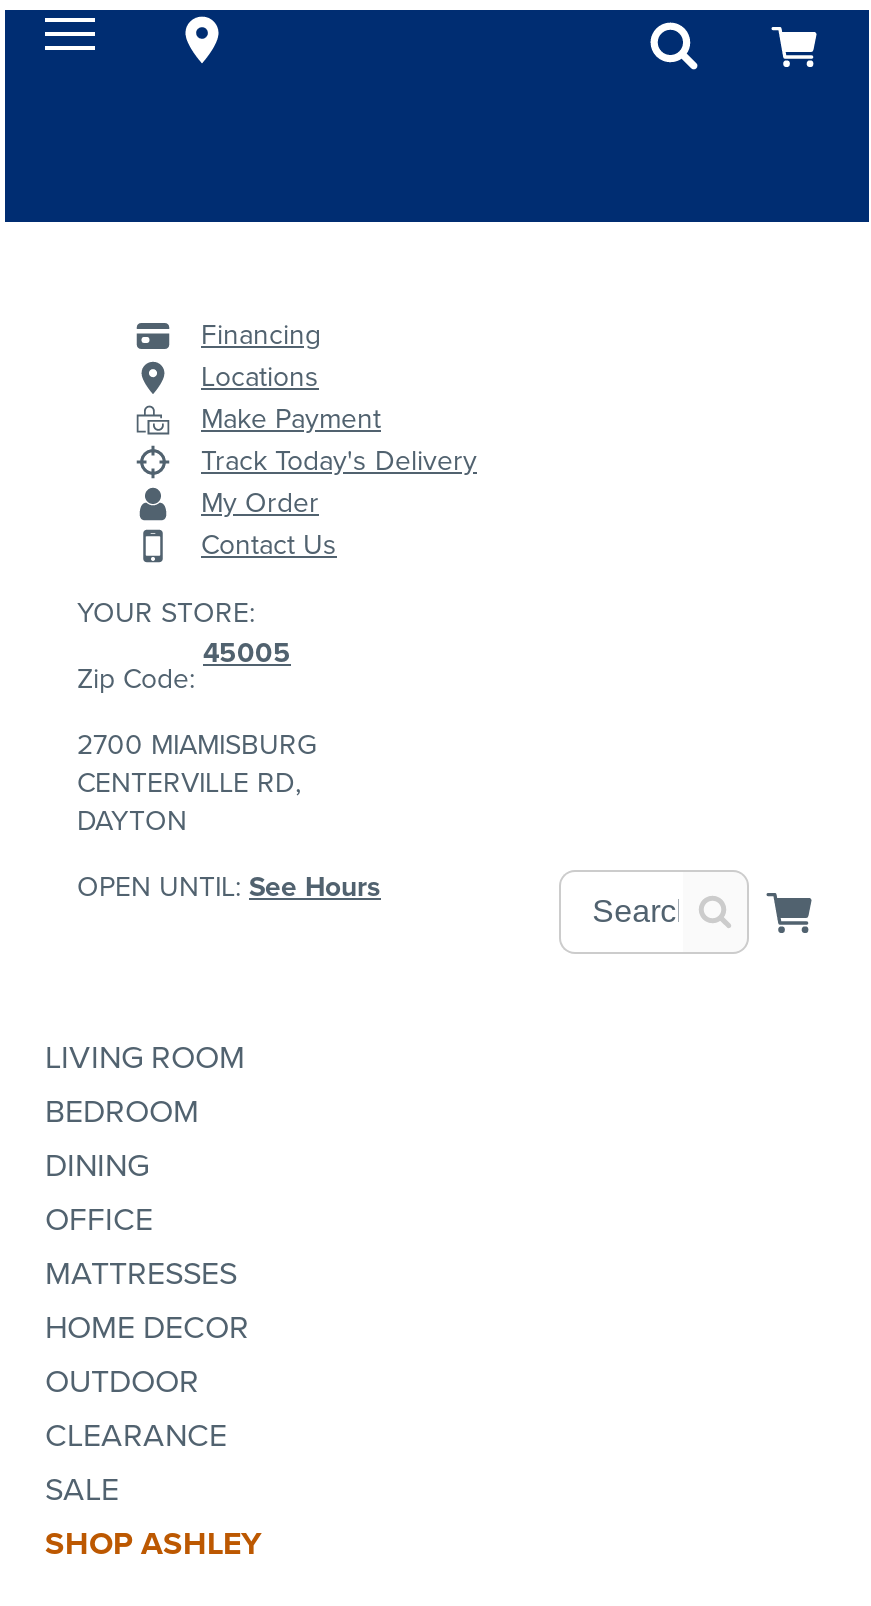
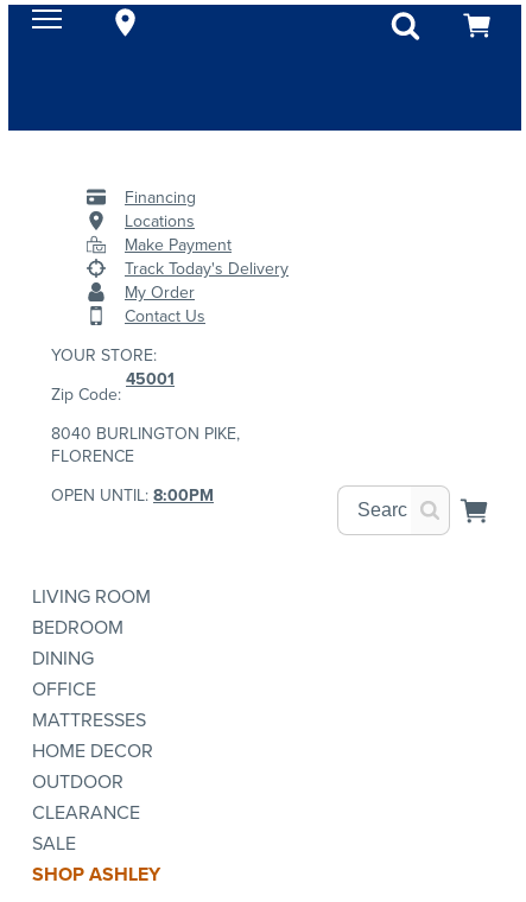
- 45005
+ 45001

- 2700 MIAMISBURG
- CENTERVILLE RD,
- DAYTON
+ 8040 BURLINGTON PIKE,
+ FLORENCE

- OPEN UNTIL: See Hours
+ OPEN UNTIL: 8:00PM
